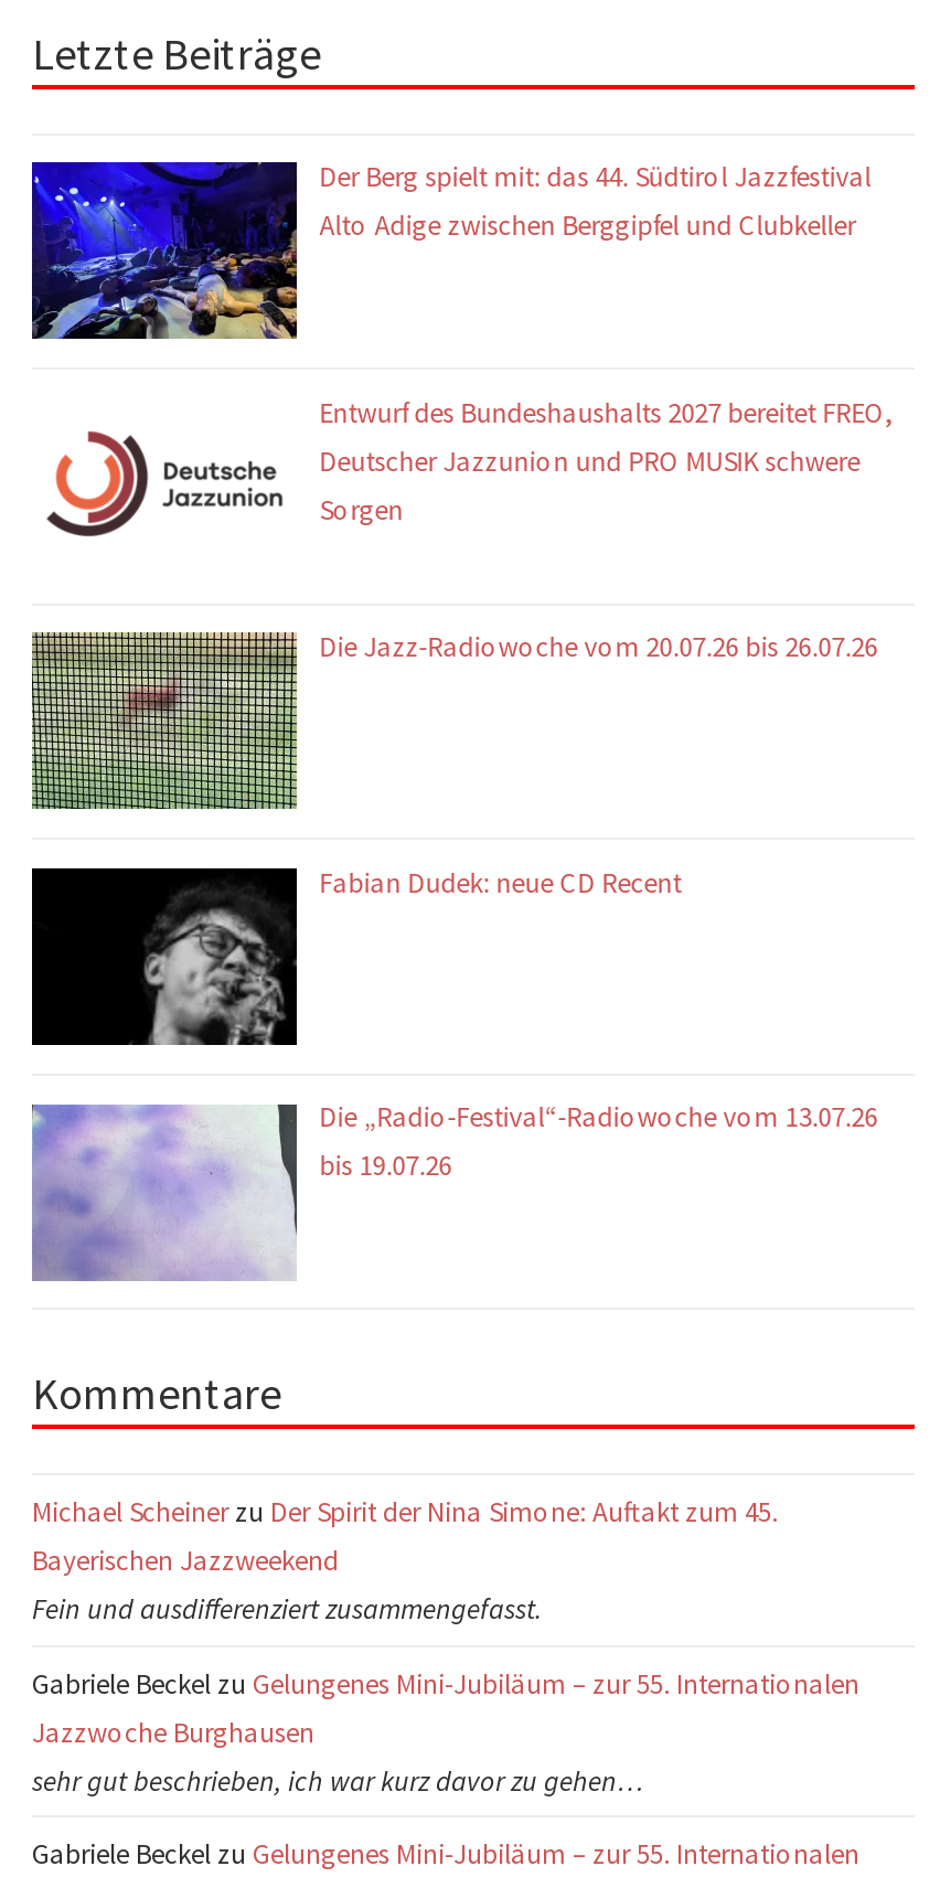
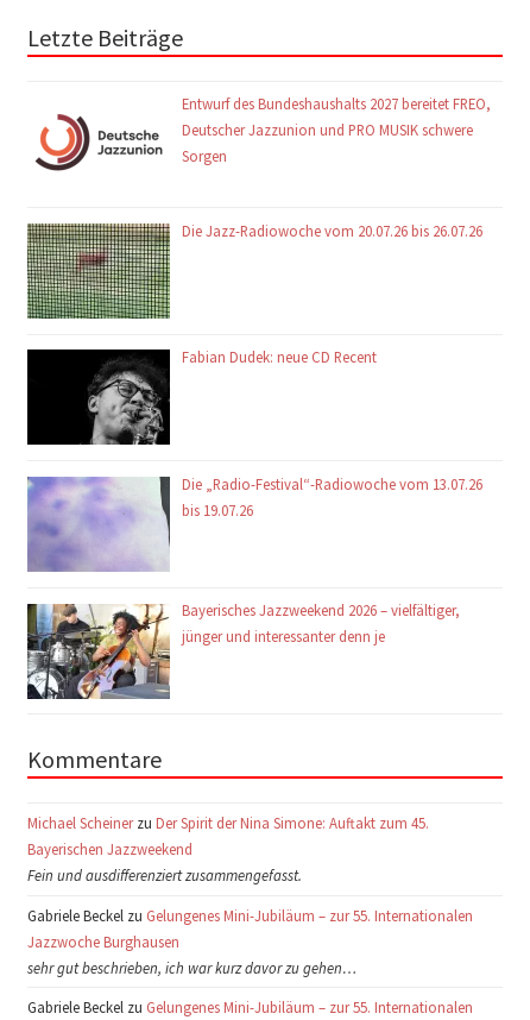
- [image]
- Der Berg spielt mit: das 44. Südtirol Jazzfestival
- Alto Adige zwischen Berggipfel und Clubkeller

moved up: [image] | Entwurf des Bundeshaushalts 2027 bereitet FREO, | Deutscher Jazzunion und PRO MUSIK schwere | Sorgen | Die Jazz-Radiowoche vom 20.07.26 bis 26.07.26 | Fabian Dudek: neue CD Recent | Die „Radio-Festival“-Radiowoche vom 13.07.26 | bis 19.07.26

moved up: [image]

+ [image]
+ Bayerisches Jazzweekend 2026 – vielfältiger,
+ jünger und interessanter denn je
